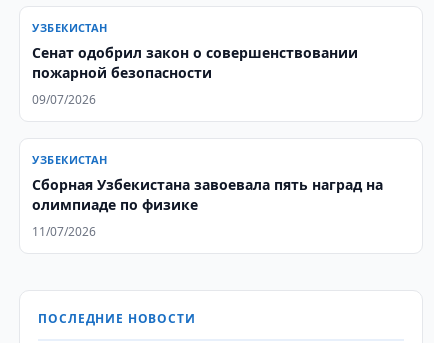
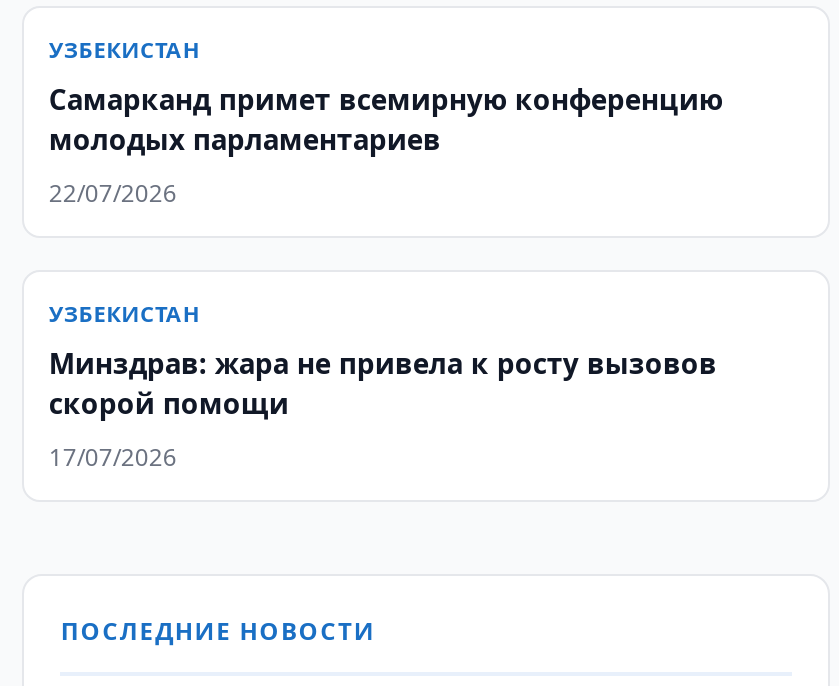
- Сенат одобрил закон о совершенствовании
- пожарной безопасности
+ Самарканд примет всемирную конференцию
+ молодых парламентариев

- 09/07/2026
+ 22/07/2026

- Сборная Узбекистана завоевала пять наград на
- олимпиаде по физике
+ Минздрав: жара не привела к росту вызовов
+ скорой помощи

- 11/07/2026
+ 17/07/2026
